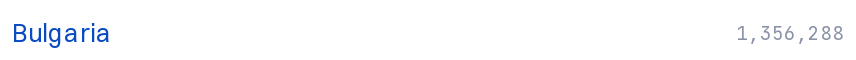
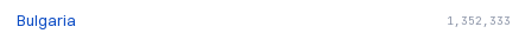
- 1,356,288
+ 1,352,333
